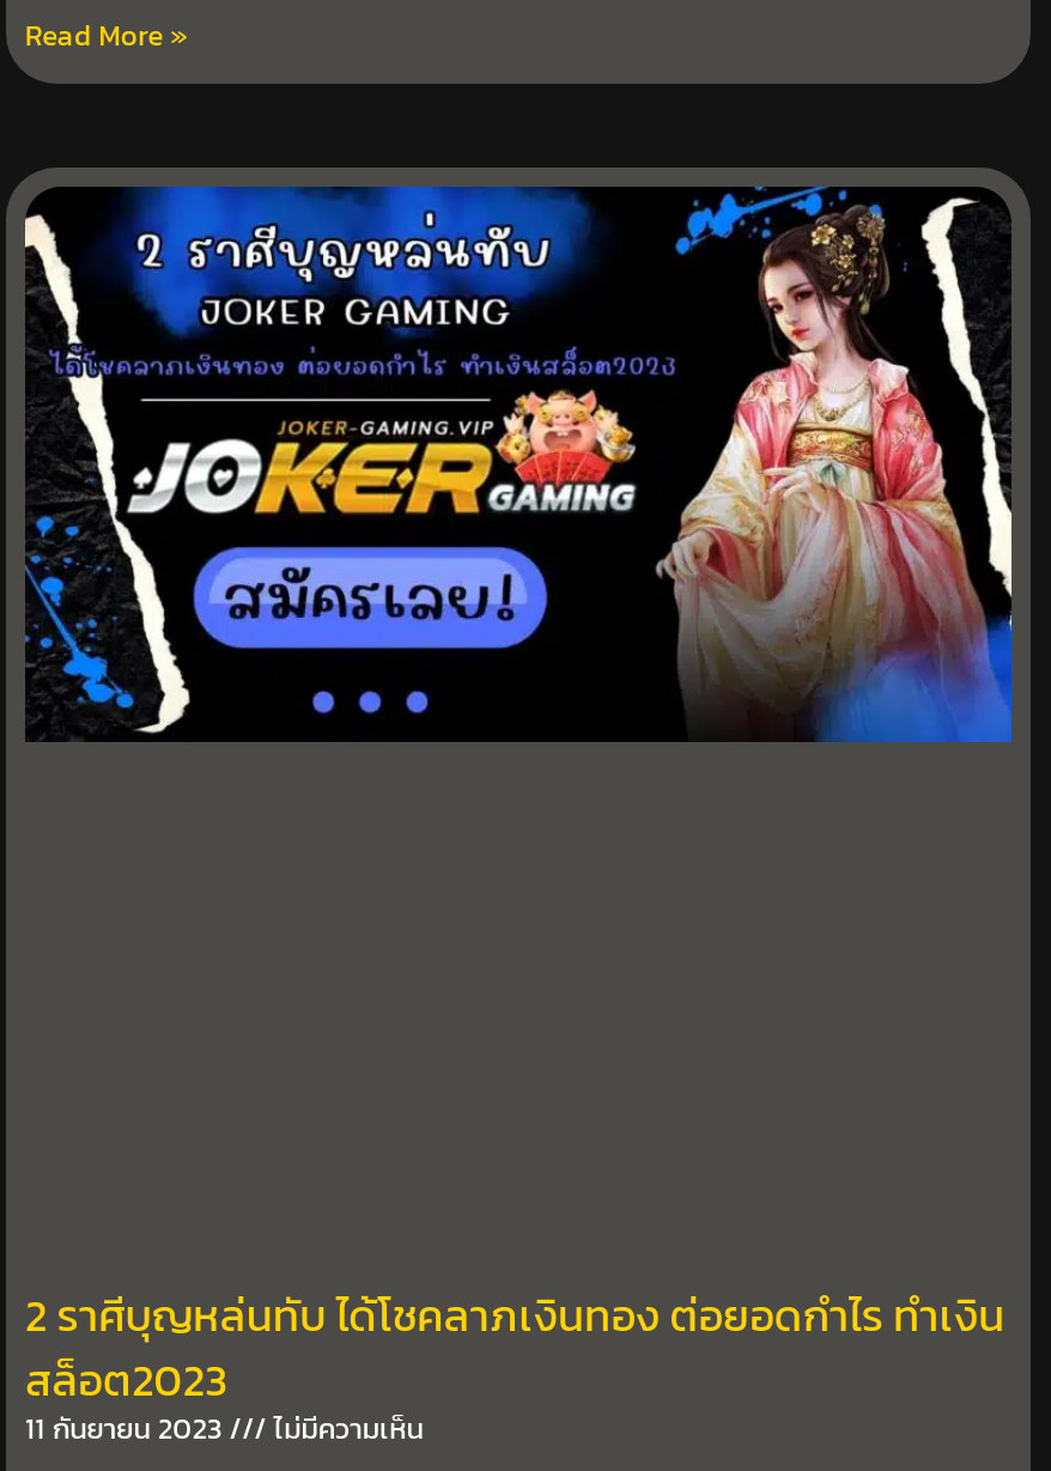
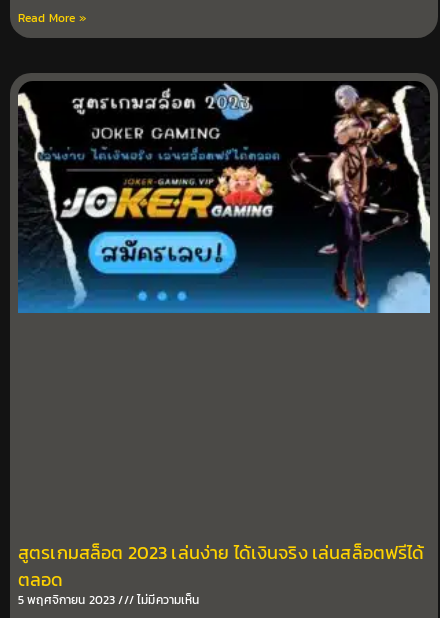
- [image]
+ [image]

- 2 ราศีบุญหล่นทับ ได้โชคลาภเงินทอง ต่อยอดกำไร ทำเงิน
- สล็อต2023
- 11 กันยายน 2023
+ สูตรเกมสล็อต 2023 เล่นง่าย ได้เงินจริง เล่นสล็อตฟรีได้
+ ตลอด
+ 5 พฤศจิกายน 2023
